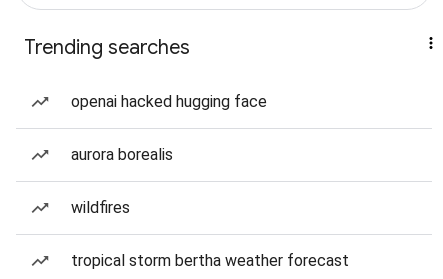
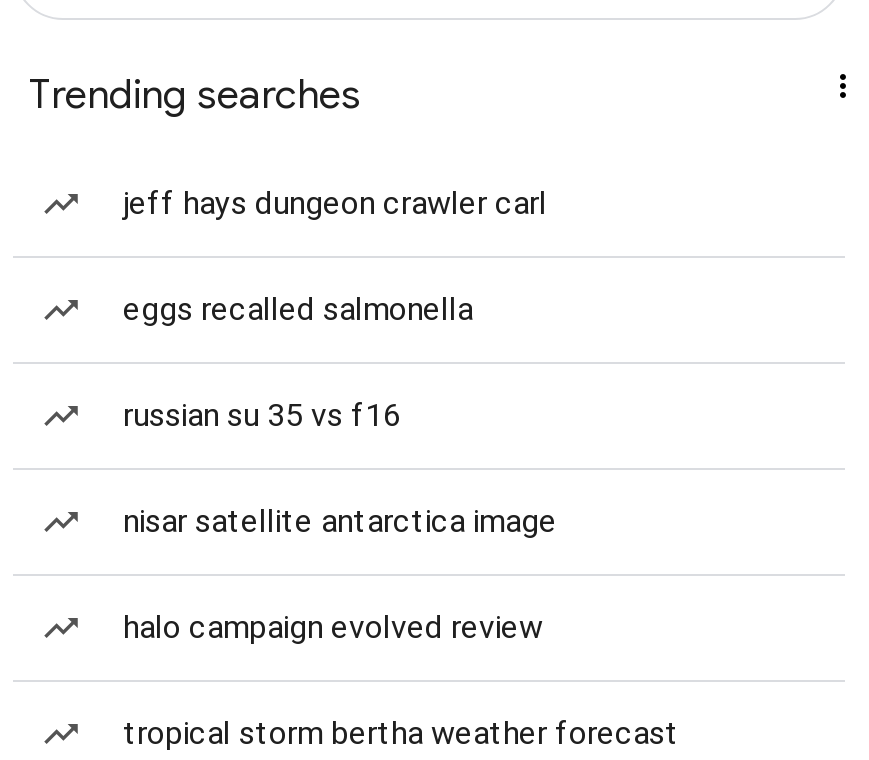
- openai hacked hugging face
- aurora borealis
- wildfires
+ jeff hays dungeon crawler carl
+ eggs recalled salmonella
+ russian su 35 vs f16
+ nisar satellite antarctica image
+ halo campaign evolved review
